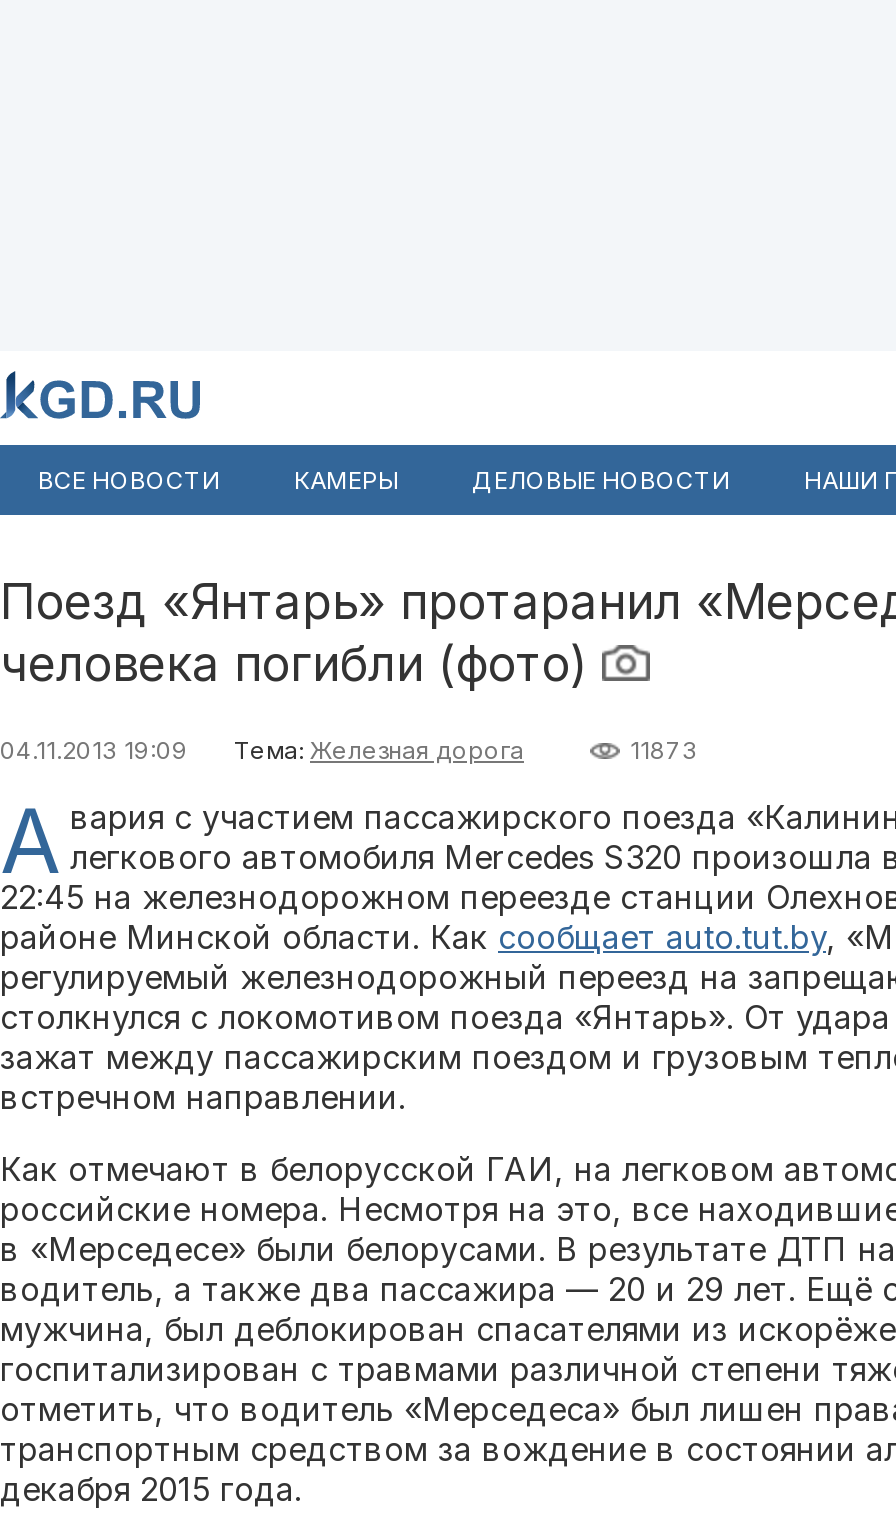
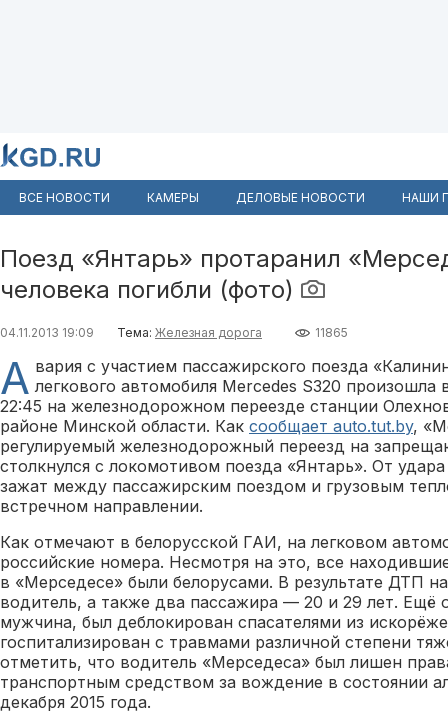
- 11873
+ 11865
